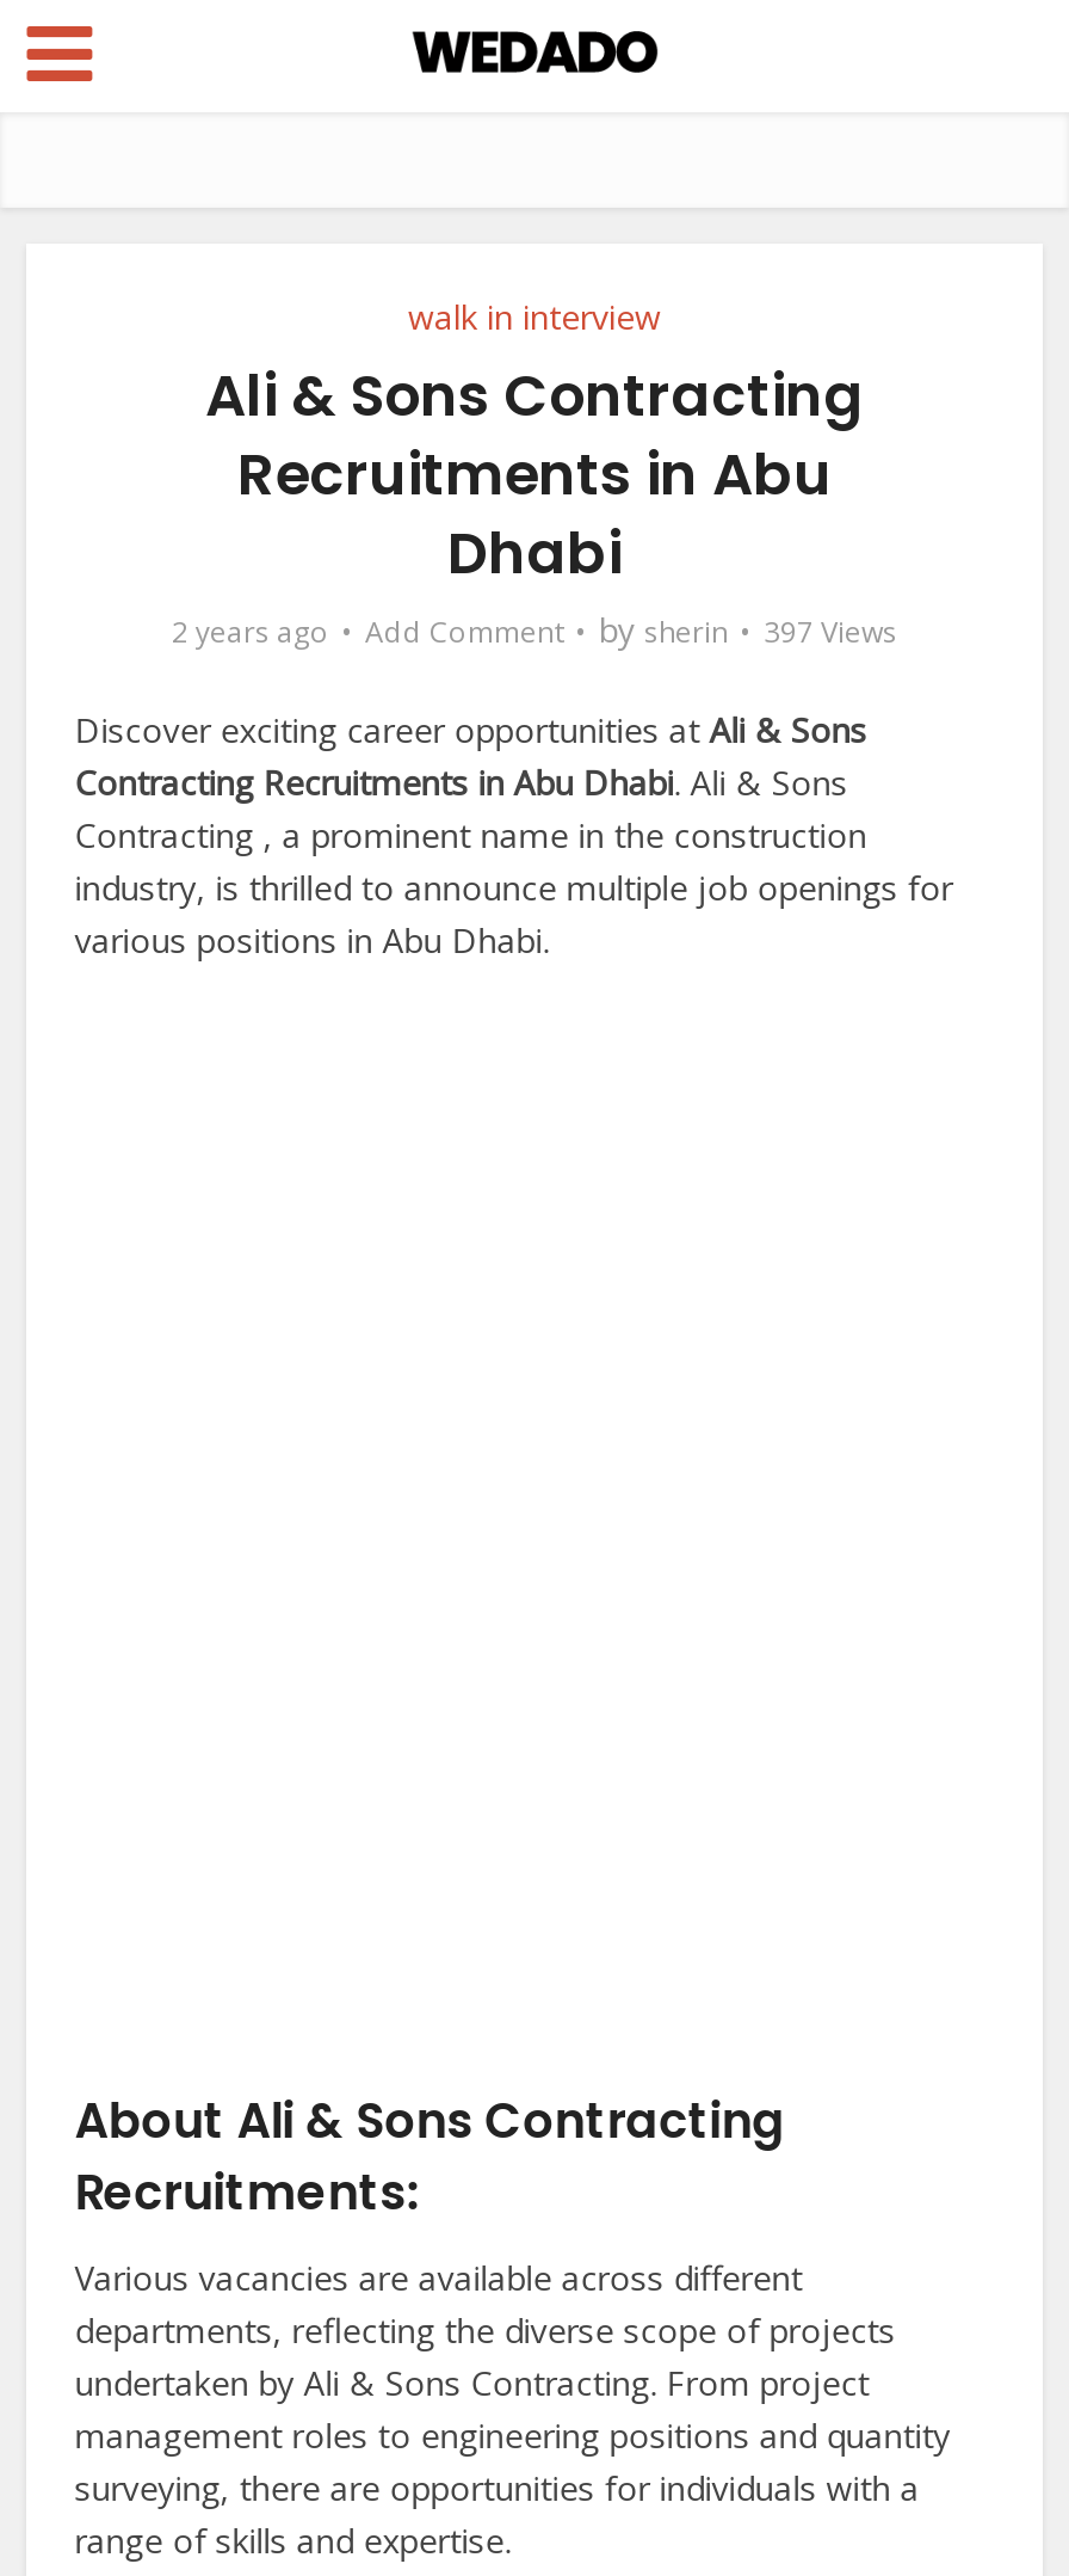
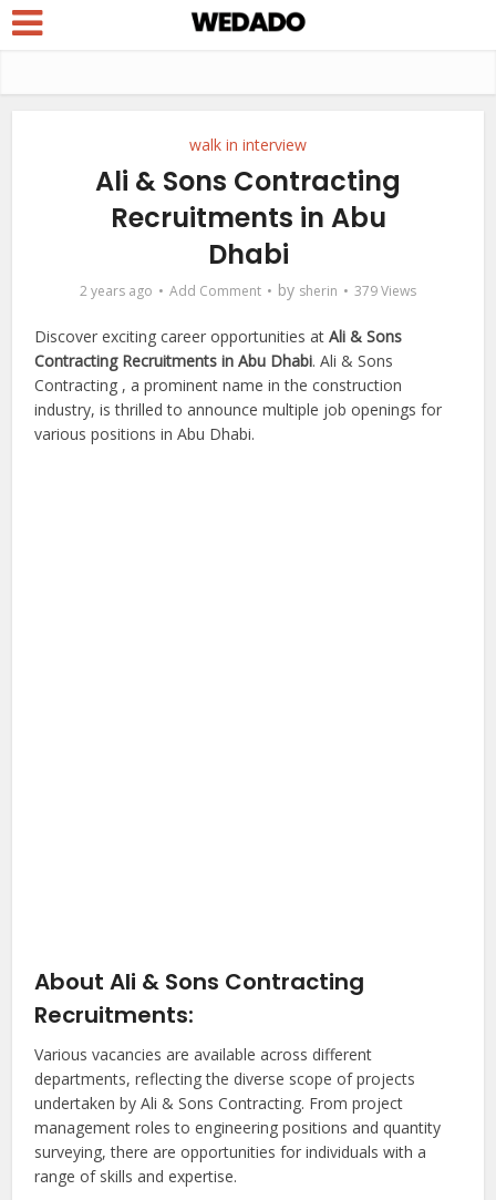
- 2 years ago Add Comment by sherin 397 Views
+ 2 years ago Add Comment by sherin 379 Views
